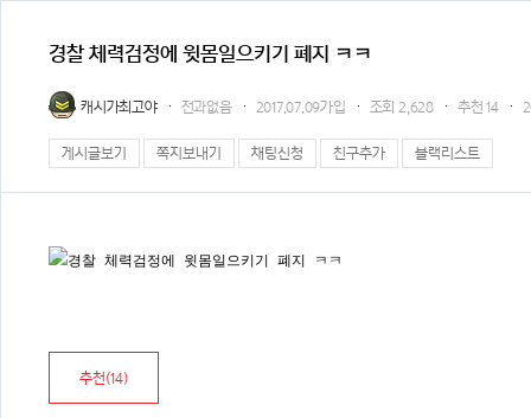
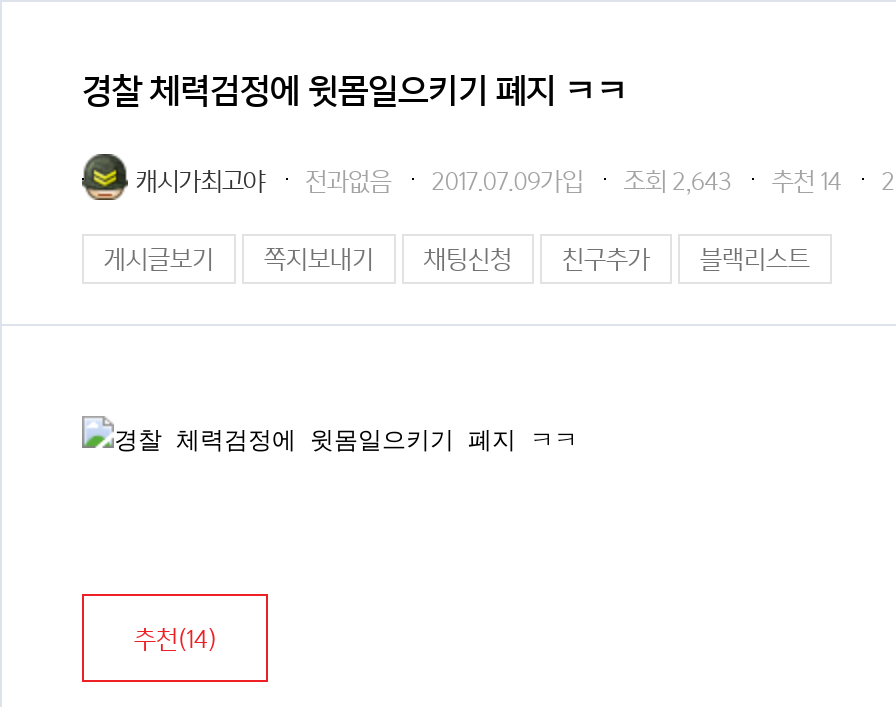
- 조회 2,628
+ 조회 2,643
